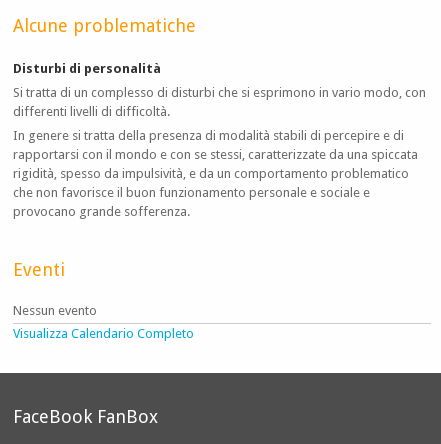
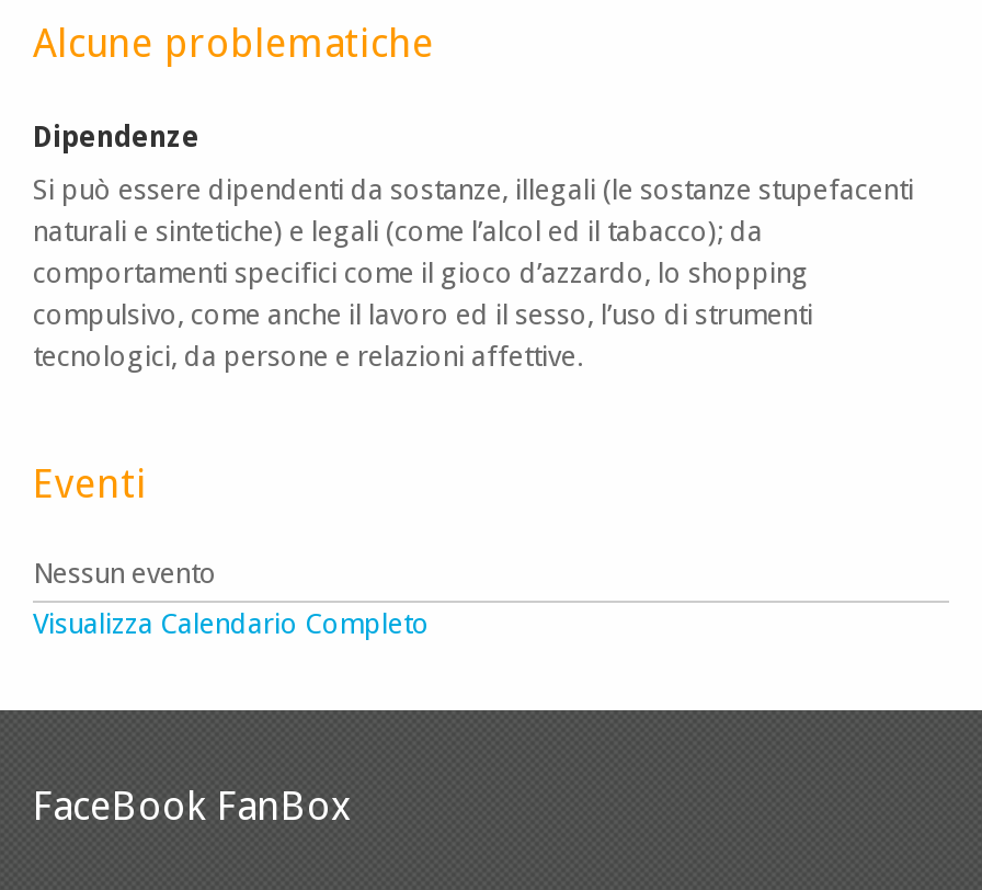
- Disturbi di personalità
- Si tratta di un complesso di disturbi che si esprimono in vario modo, con
- differenti livelli di difficoltà.
- In genere si tratta della presenza di modalità stabili di percepire e di
- rapportarsi con il mondo e con se stessi, caratterizzate da una spiccata
- rigidità, spesso da impulsività, e da un comportamento problematico
- che non favorisce il buon funzionamento personale e sociale e
- provocano grande sofferenza.
+ Dipendenze
+ Si può essere dipendenti da sostanze, illegali (le sostanze stupefacenti
+ naturali e sintetiche) e legali (come l’alcol ed il tabacco); da
+ comportamenti specifici come il gioco d’azzardo, lo shopping
+ compulsivo, come anche il lavoro ed il sesso, l’uso di strumenti
+ tecnologici, da persone e relazioni affettive.
